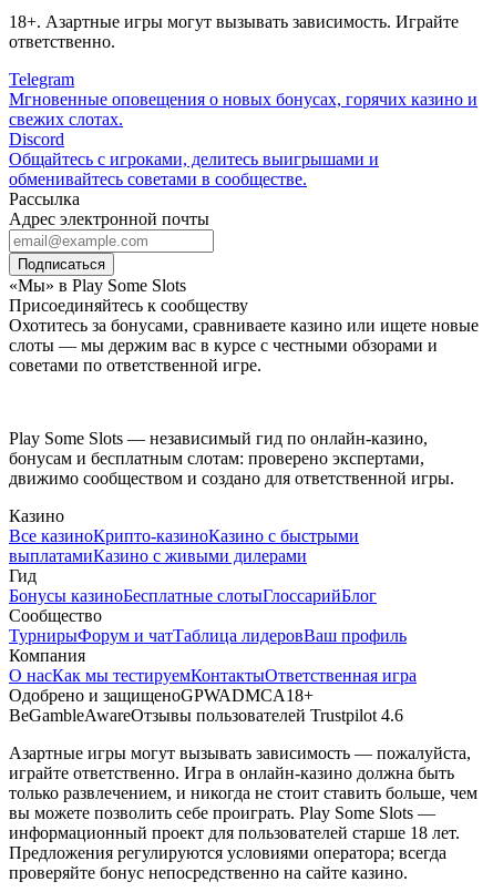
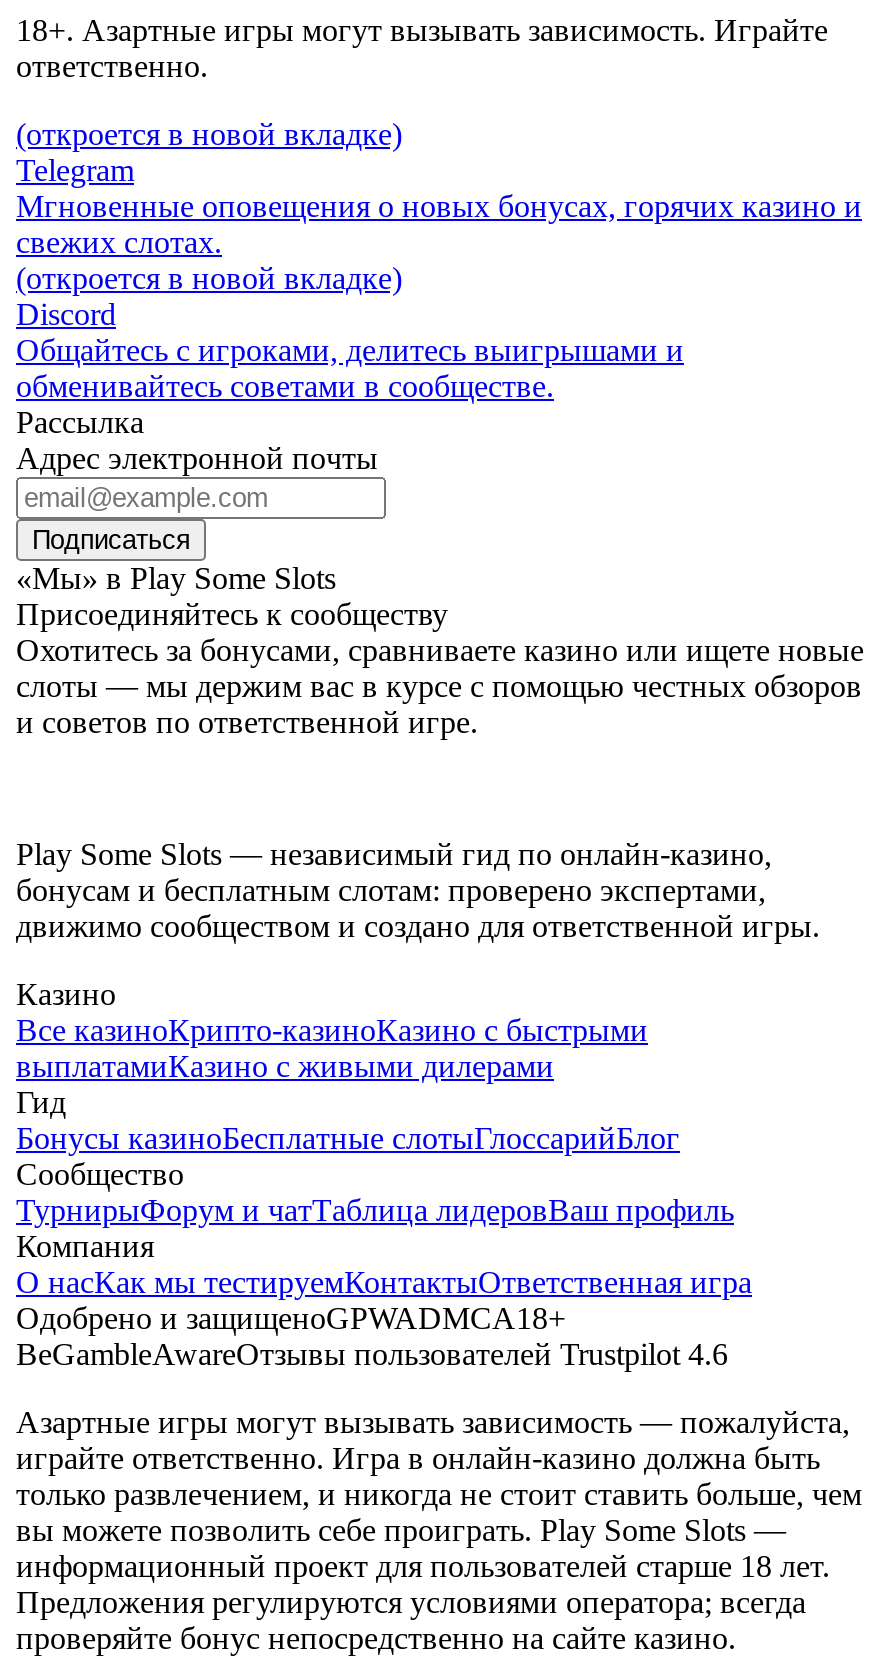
+ (откроется в новой вкладке)

+ (откроется в новой вкладке)

- слоты — мы держим вас в курсе с честными обзорами и
- советами по ответственной игре.
+ слоты — мы держим вас в курсе с помощью честных обзоров
+ и советов по ответственной игре.
